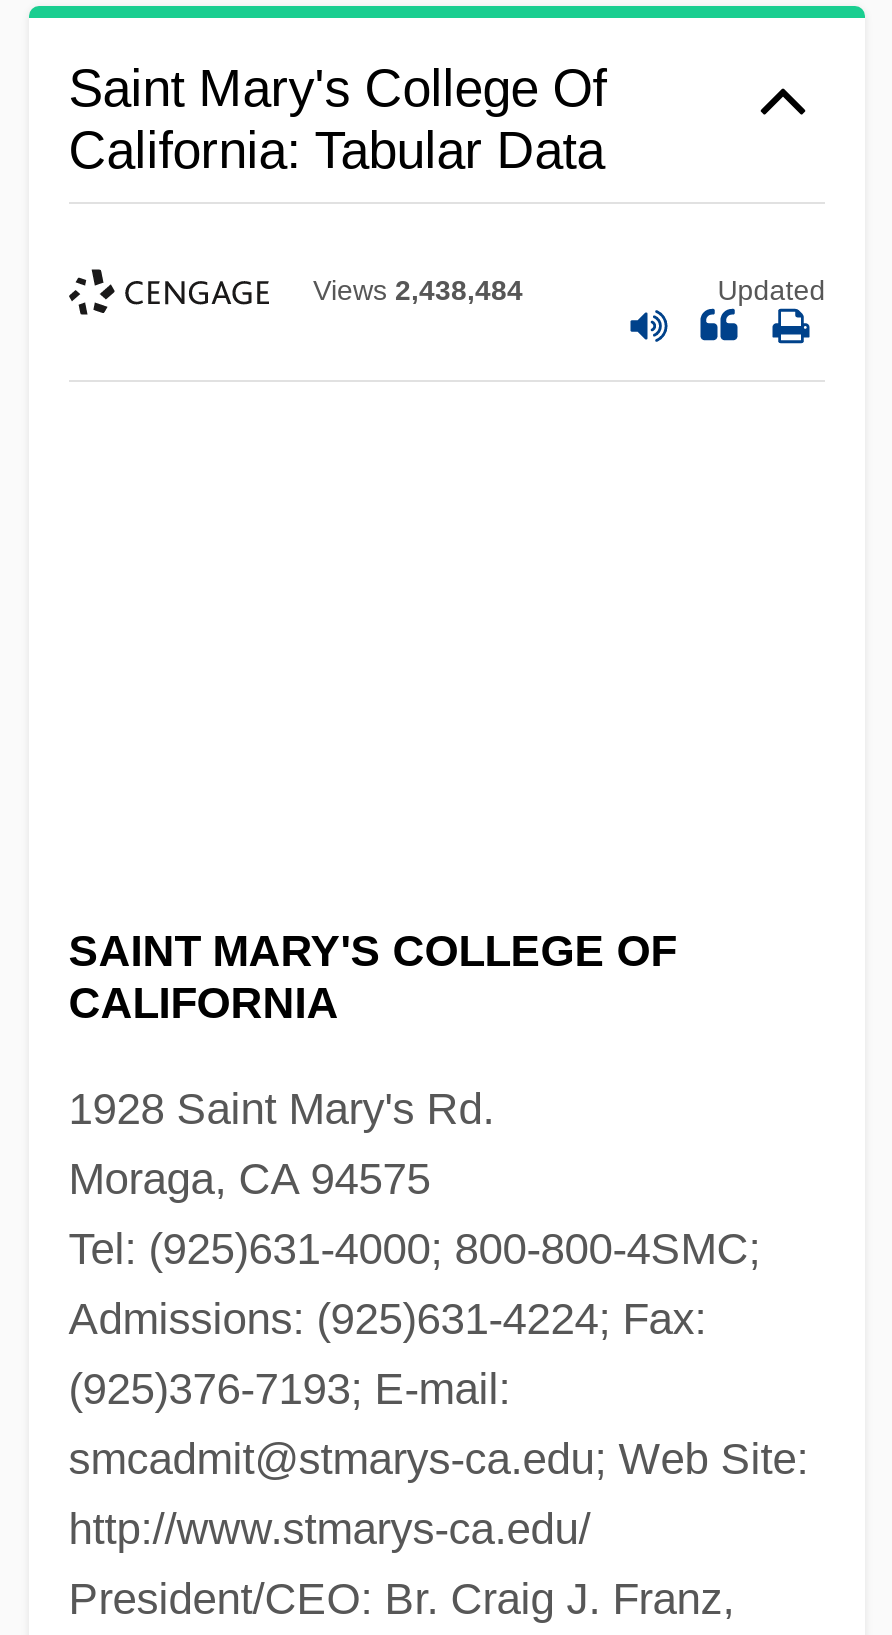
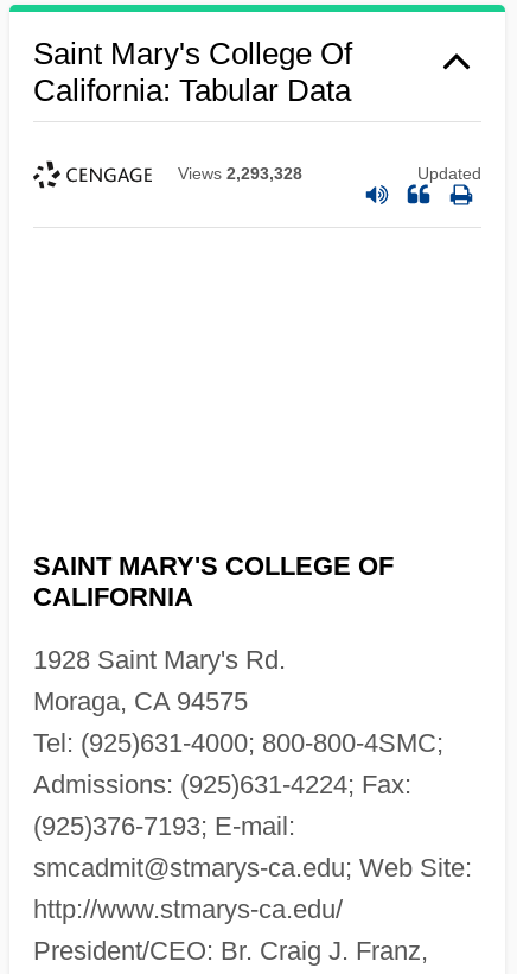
- Views 2,438,484
+ Views 2,293,328
